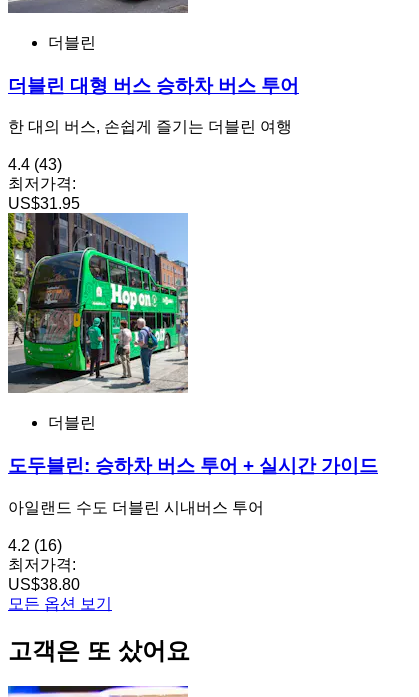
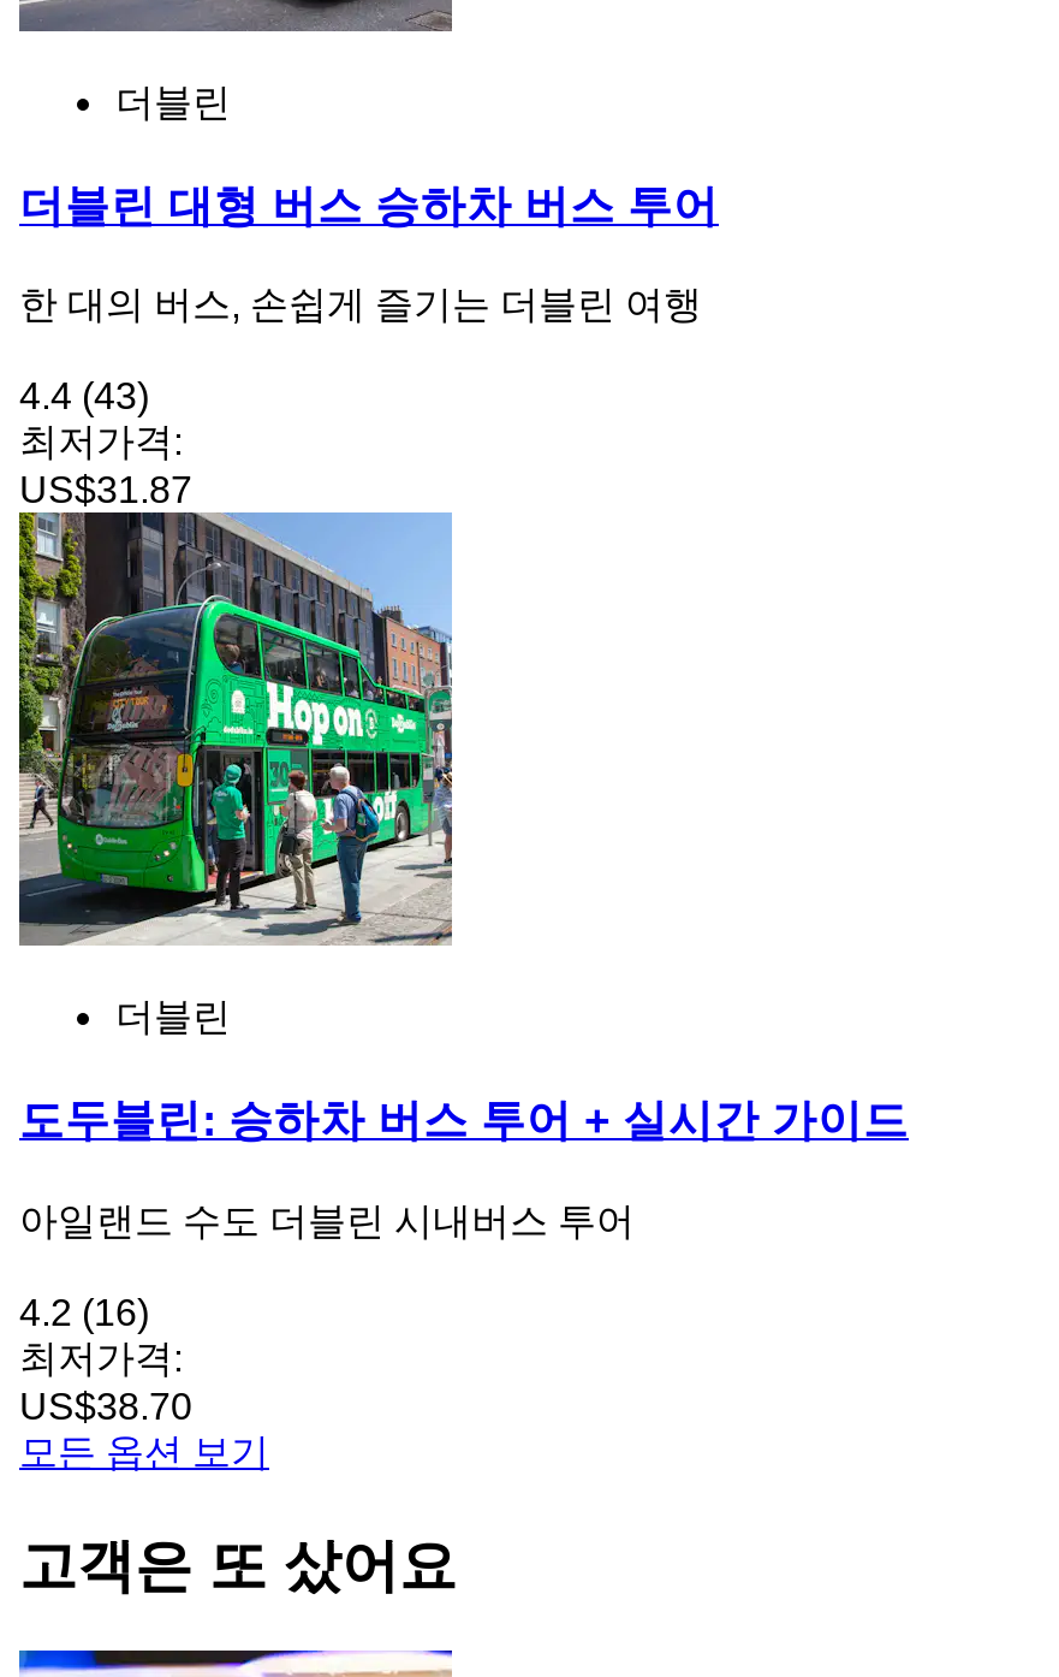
- US$31.95
+ US$31.87

- US$38.80
+ US$38.70
